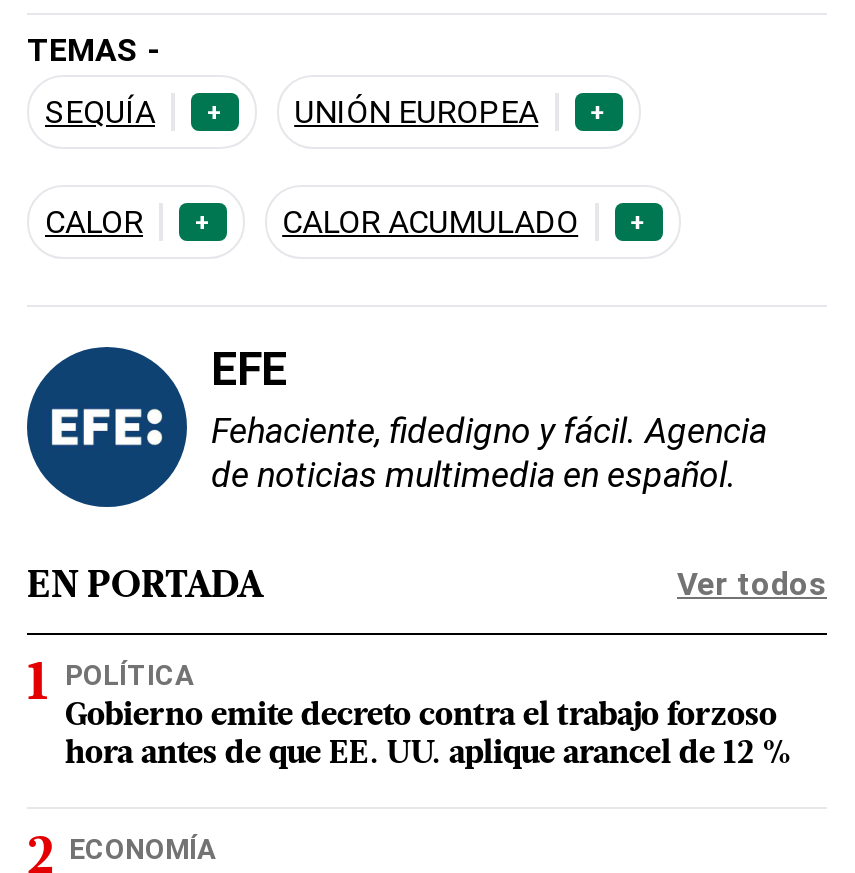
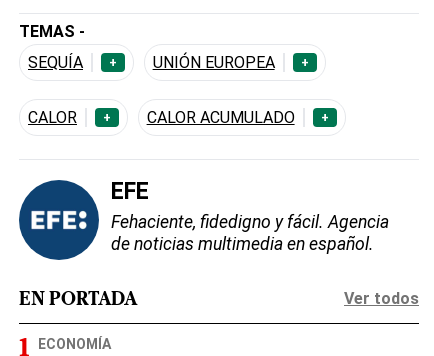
- POLÍTICA
- Gobierno emite decreto contra el trabajo forzoso
- hora antes de que EE. UU. aplique arancel de 12 %
